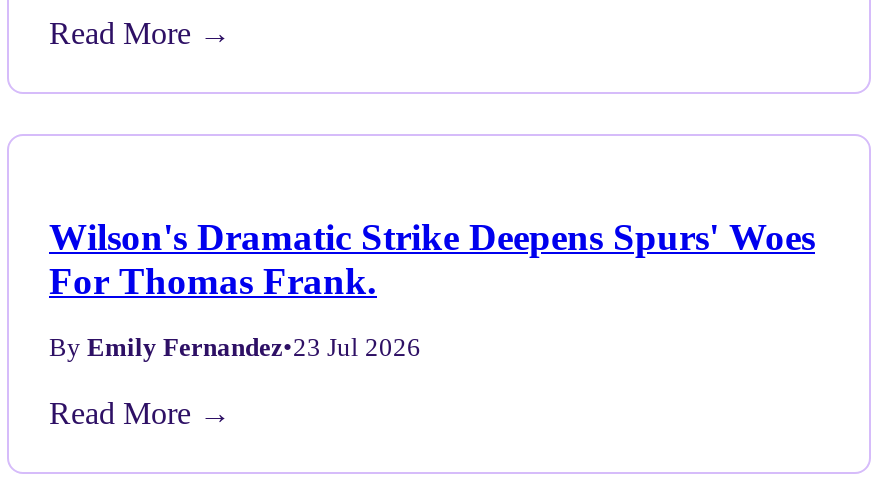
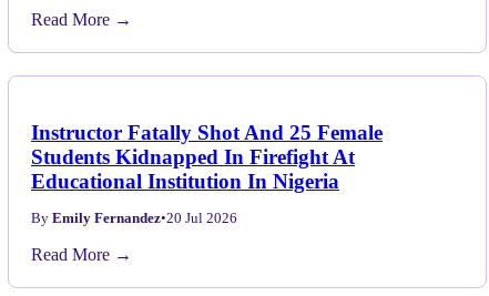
- Wilson's Dramatic Strike Deepens Spurs' Woes
- For Thomas Frank.
+ Instructor Fatally Shot And 25 Female
+ Students Kidnapped In Firefight At
+ Educational Institution In Nigeria

- By Emily Fernandez•23 Jul 2026
+ By Emily Fernandez•20 Jul 2026
